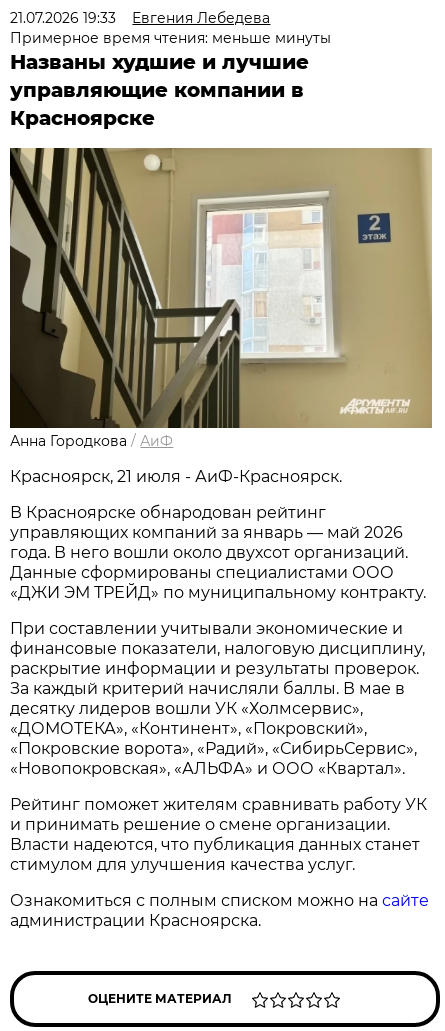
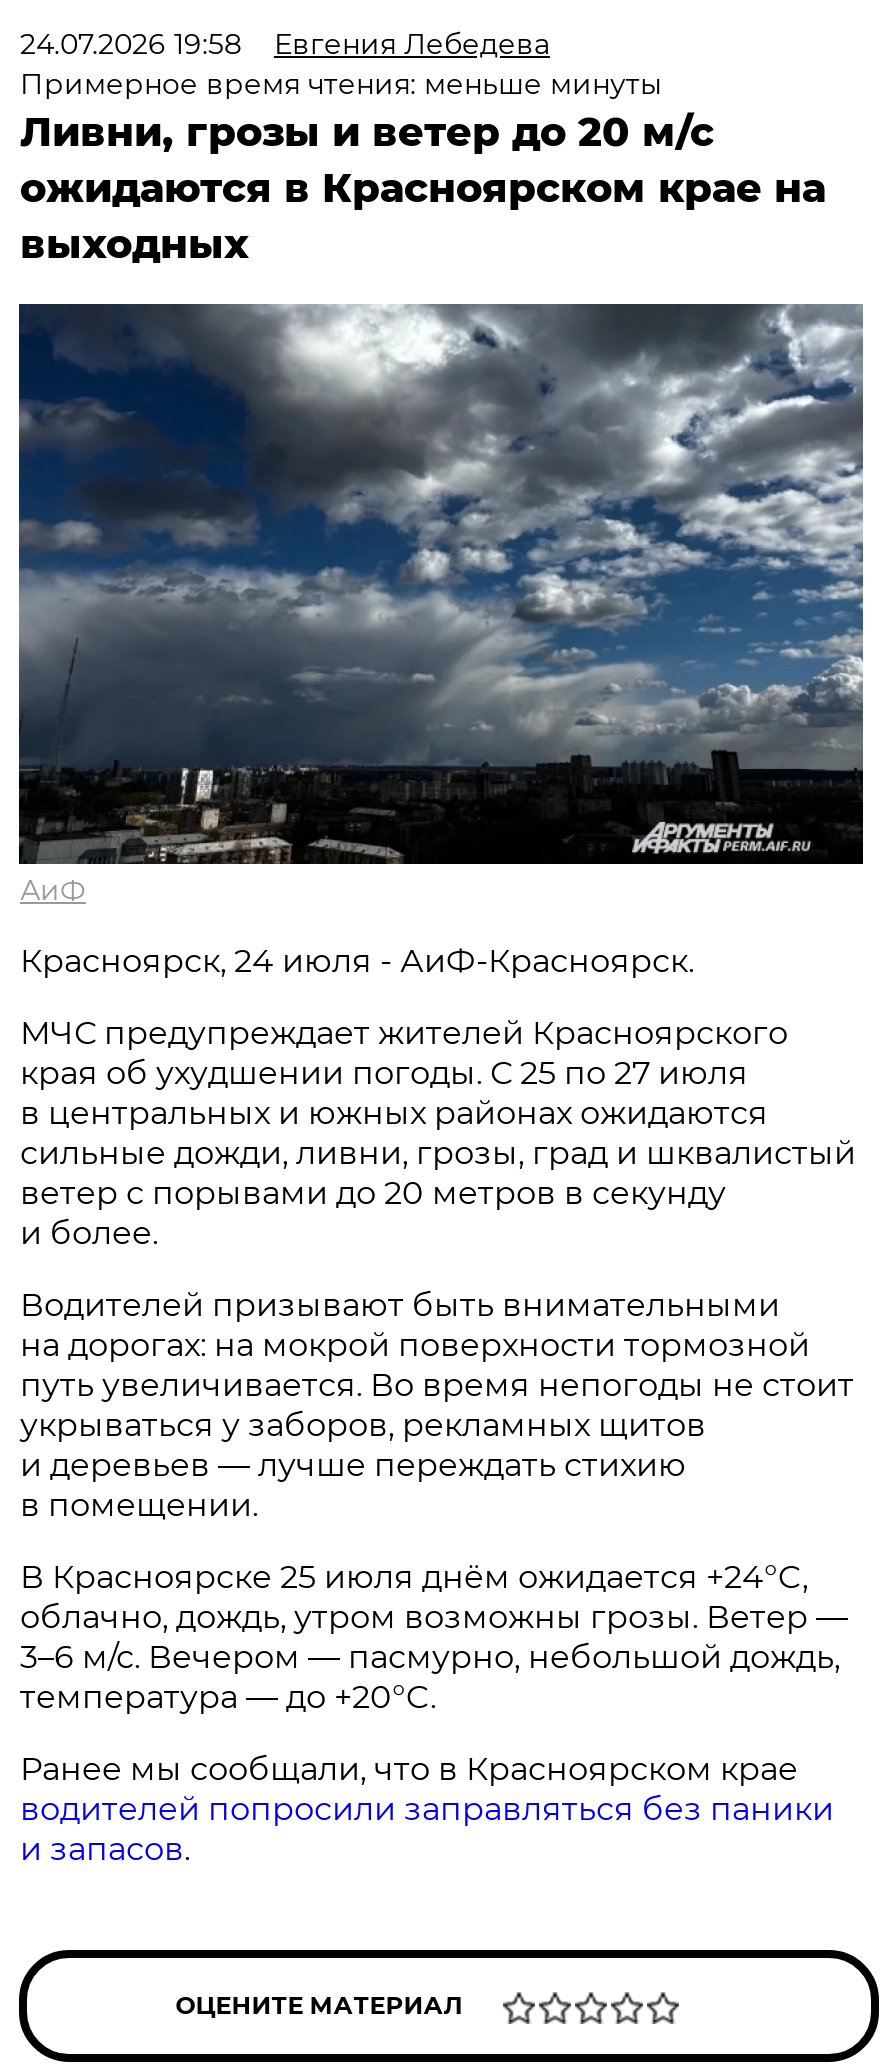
- 21.07.2026 19:33 Евгения Лебедева
+ 24.07.2026 19:58 Евгения Лебедева

- Названы худшие и лучшие
- управляющие компании в
- Красноярске
+ Ливни, грозы и ветер до 20 м/с
+ ожидаются в Красноярском крае на
+ выходных

- [image]
- Анна Городкова / АиФ
+ [image]
+ АиФ

- Красноярск, 21 июля - АиФ-Красноярск.
+ Красноярск, 24 июля - АиФ-Красноярск.

- В Красноярске обнародован рейтинг
- управляющих компаний за январь — май 2026
- года. В него вошли около двухсот организаций.
- Данные сформированы специалистами ООО
- «ДЖИ ЭМ ТРЕЙД» по муниципальному контракту.
+ МЧС предупреждает жителей Красноярского
+ края об ухудшении погоды. С 25 по 27 июля
+ в центральных и южных районах ожидаются
+ сильные дожди, ливни, грозы, град и шквалистый
+ ветер с порывами до 20 метров в секунду
+ и более.

- При составлении учитывали экономические и
- финансовые показатели, налоговую дисциплину,
- раскрытие информации и результаты проверок.
- За каждый критерий начисляли баллы. В мае в
- десятку лидеров вошли УК «Холмсервис»,
- «ДОМОТЕКА», «Континент», «Покровский»,
- «Покровские ворота», «Радий», «СибирьСервис»,
- «Новопокровская», «АЛЬФА» и ООО «Квартал».
+ Водителей призывают быть внимательными
+ на дорогах: на мокрой поверхности тормозной
+ путь увеличивается. Во время непогоды не стоит
+ укрываться у заборов, рекламных щитов
+ и деревьев — лучше переждать стихию
+ в помещении.

- Рейтинг поможет жителям сравнивать работу УК
- и принимать решение о смене организации.
- Власти надеются, что публикация данных станет
- стимулом для улучшения качества услуг.
+ В Красноярске 25 июля днём ожидается +24°C,
+ облачно, дождь, утром возможны грозы. Ветер —
+ 3–6 м/с. Вечером — пасмурно, небольшой дождь,
+ температура — до +20°C.

- Ознакомиться с полным списком можно на сайте
- администрации Красноярска.
+ Ранее мы сообщали, что в Красноярском крае
+ водителей попросили заправляться без паники
+ и запасов.
